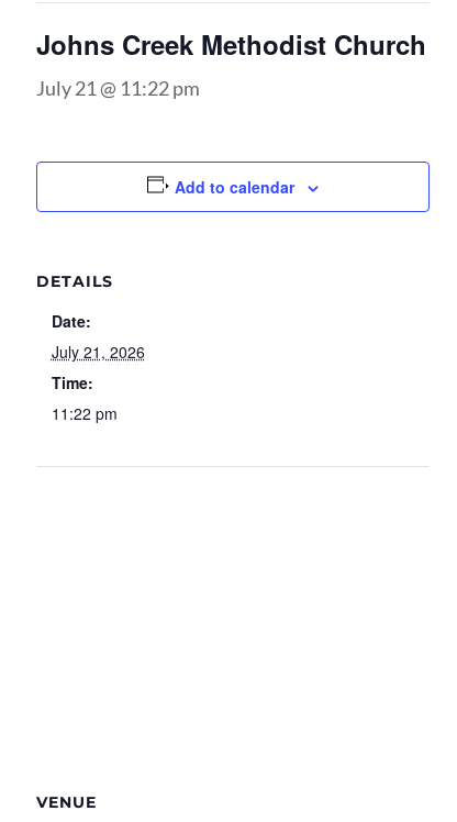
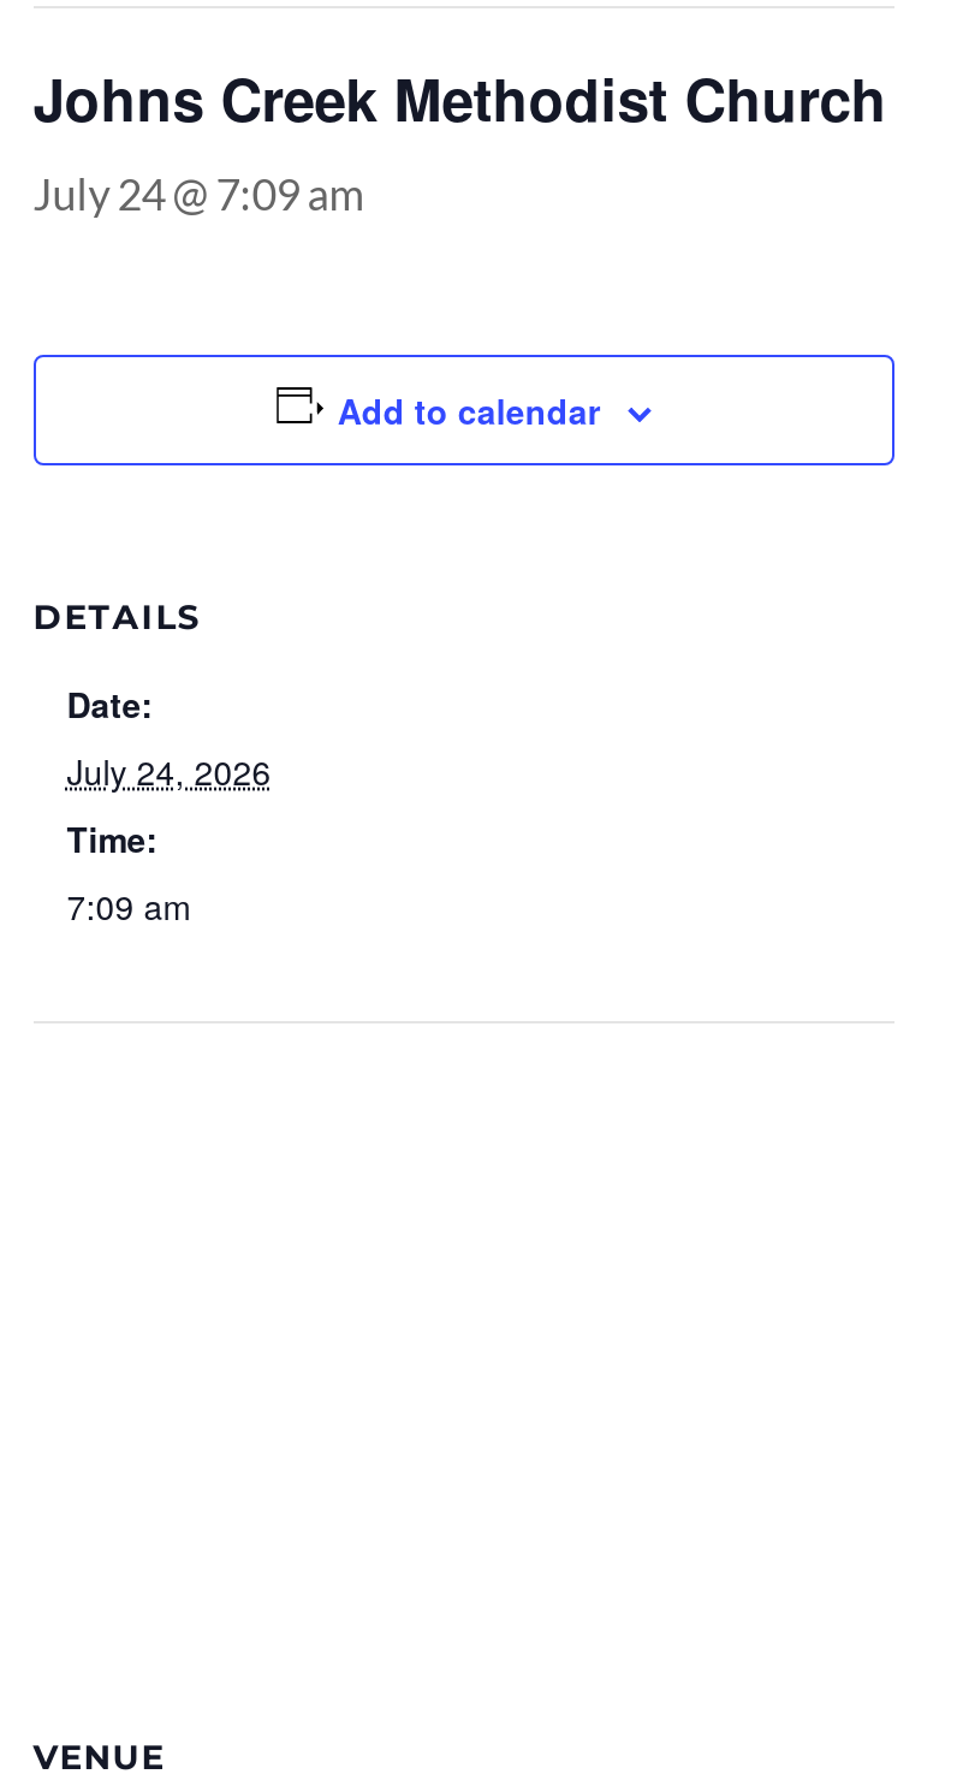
- July 21 @ 11:22 pm
+ July 24 @ 7:09 am

- July 21, 2026
+ July 24, 2026

- 11:22 pm
+ 7:09 am
